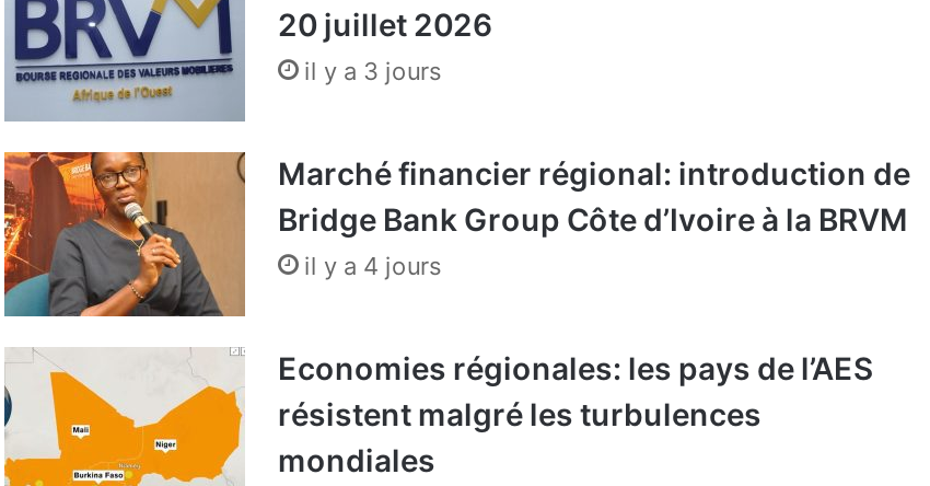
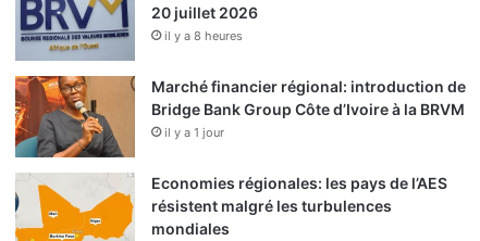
- il y a 3 jours
+ il y a 8 heures

- il y a 4 jours
+ il y a 1 jour
